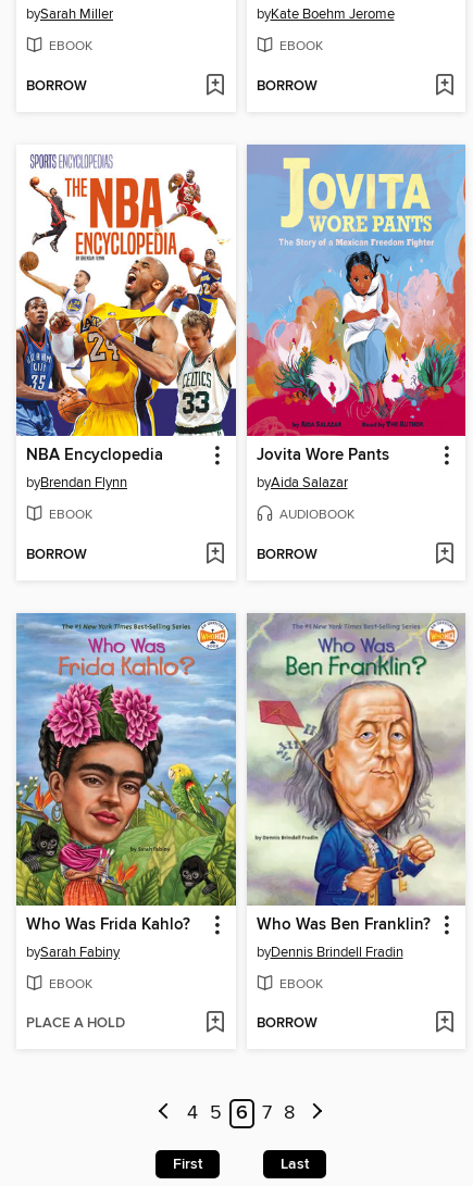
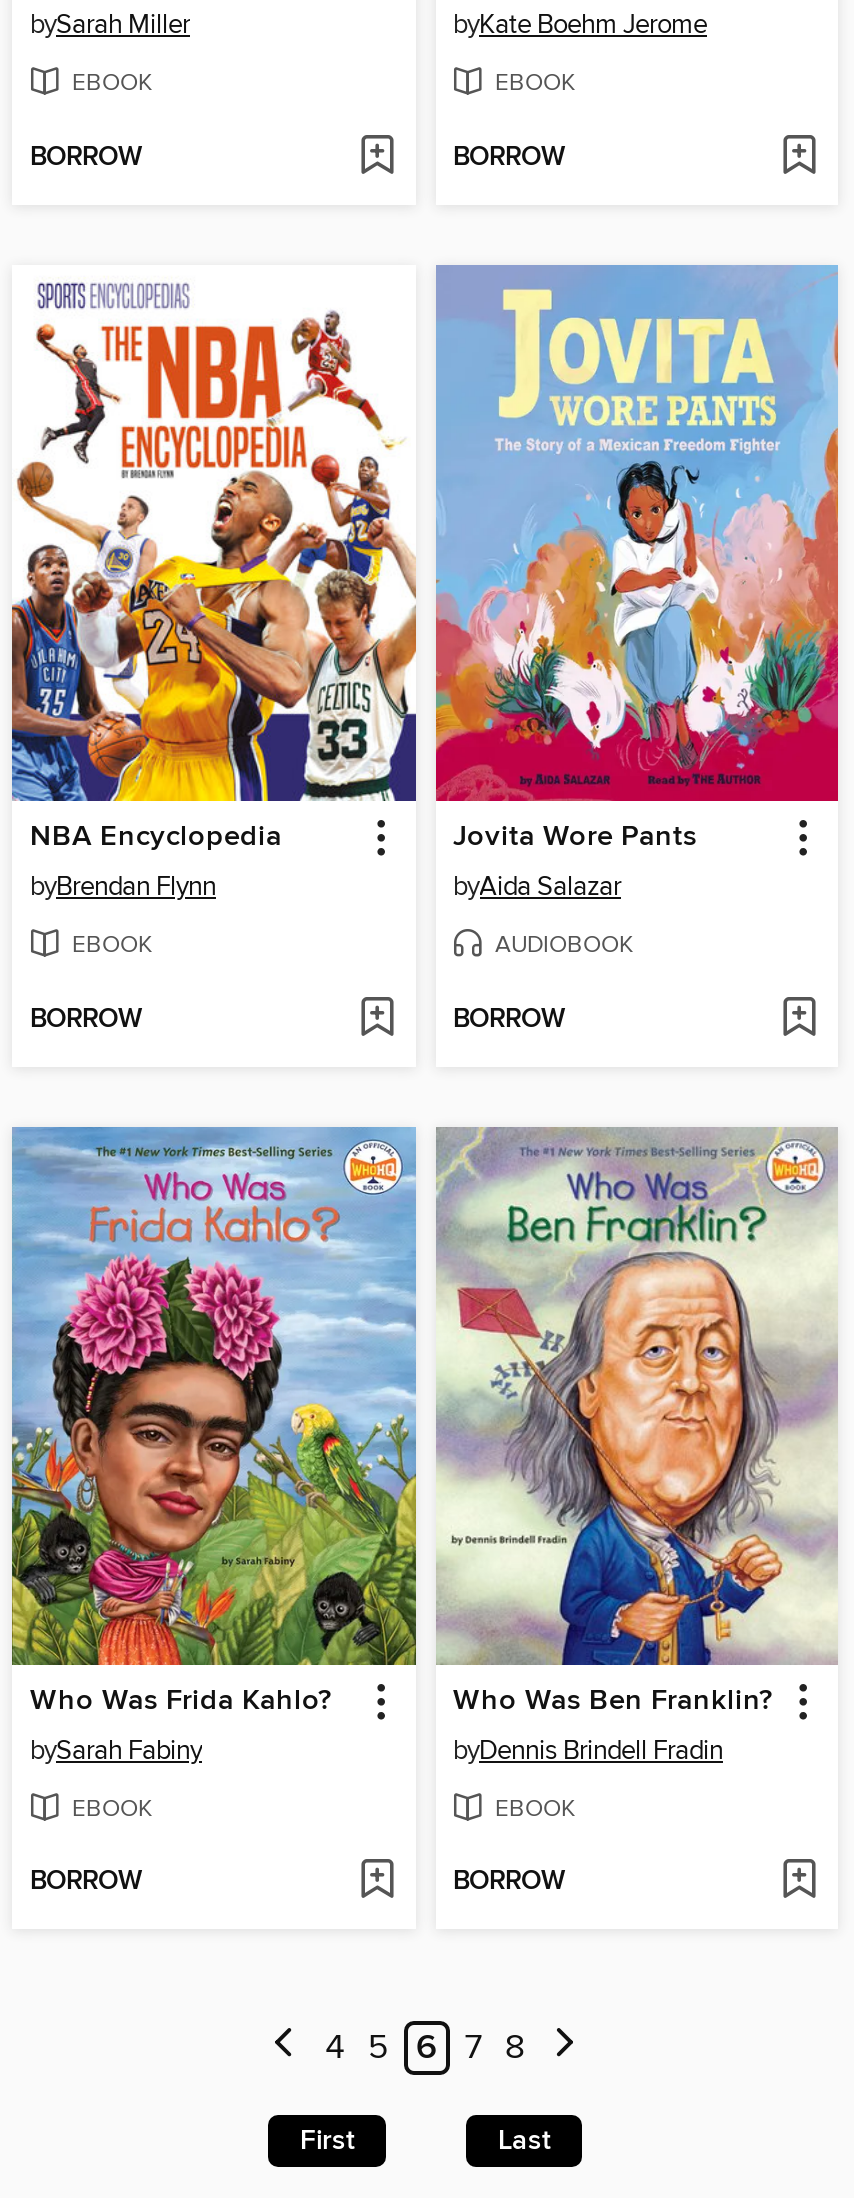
- PLACE A HOLD
+ BORROW
